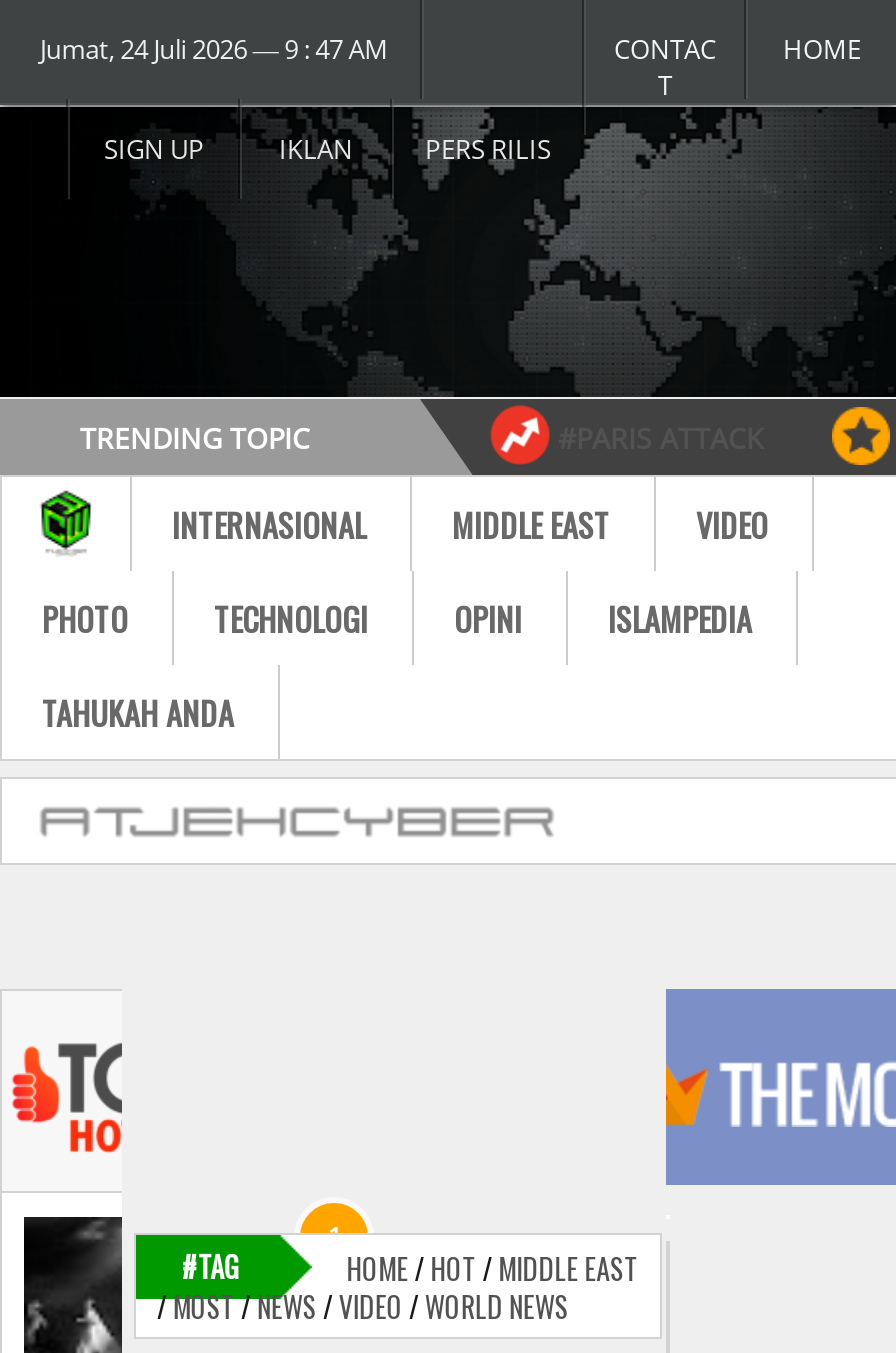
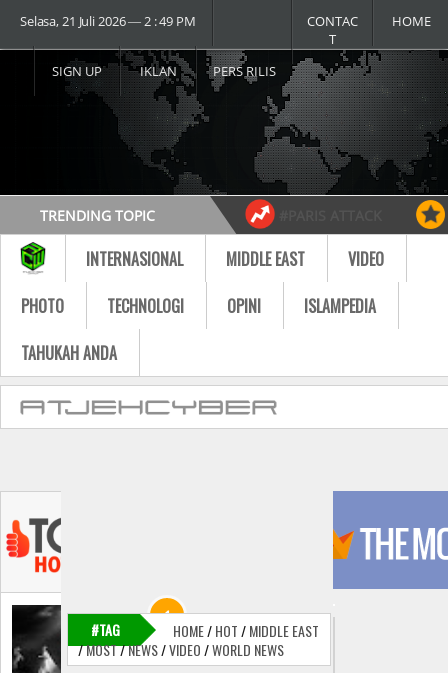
- Jumat, 24 Juli 2026 ― 9 : 47 AM
+ Selasa, 21 Juli 2026 ― 2 : 49 PM
